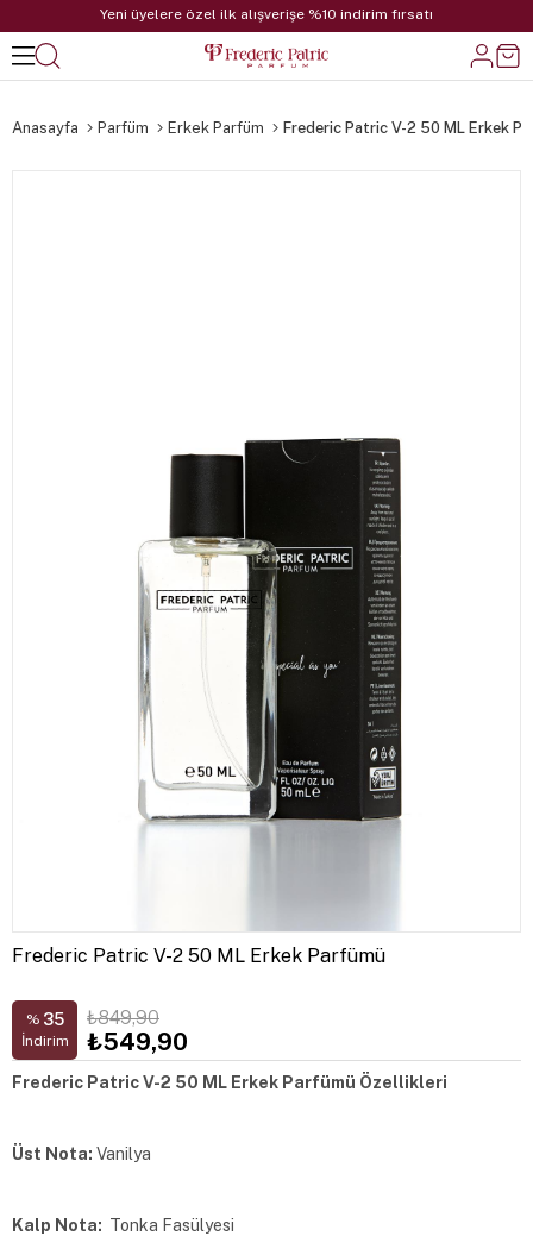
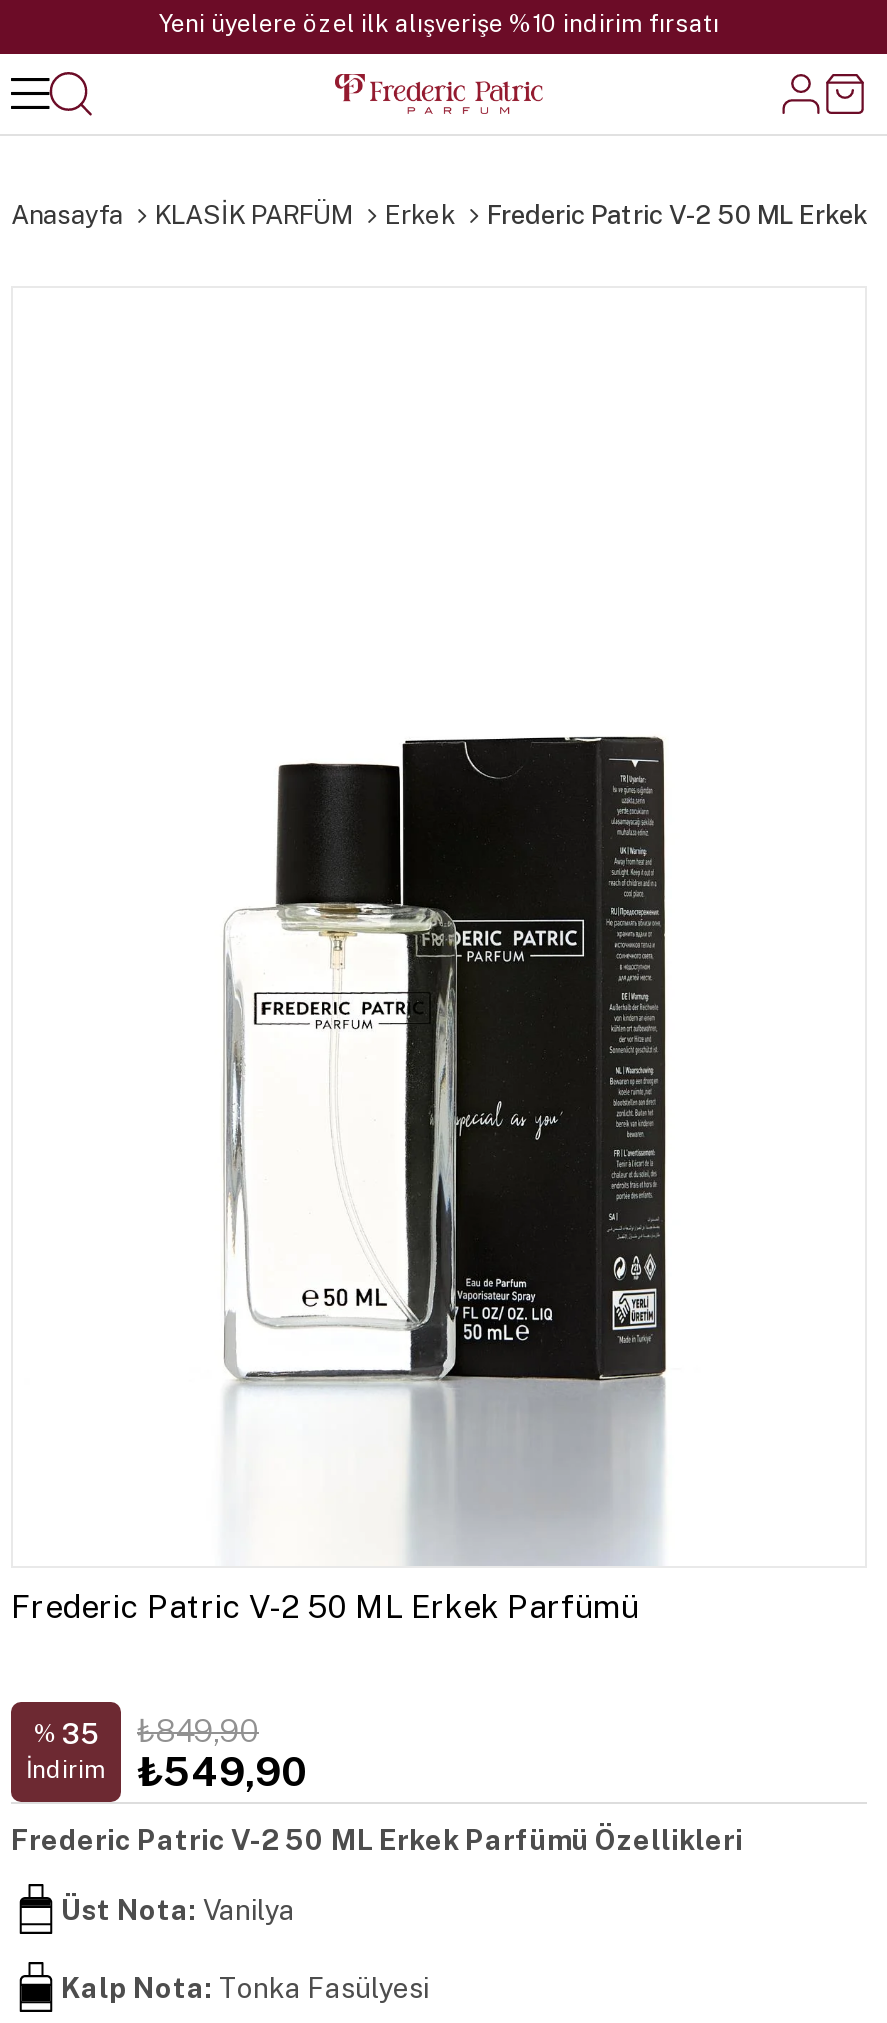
- Parfüm
- Erkek Parfüm
+ KLASİK PARFÜM
+ Erkek
